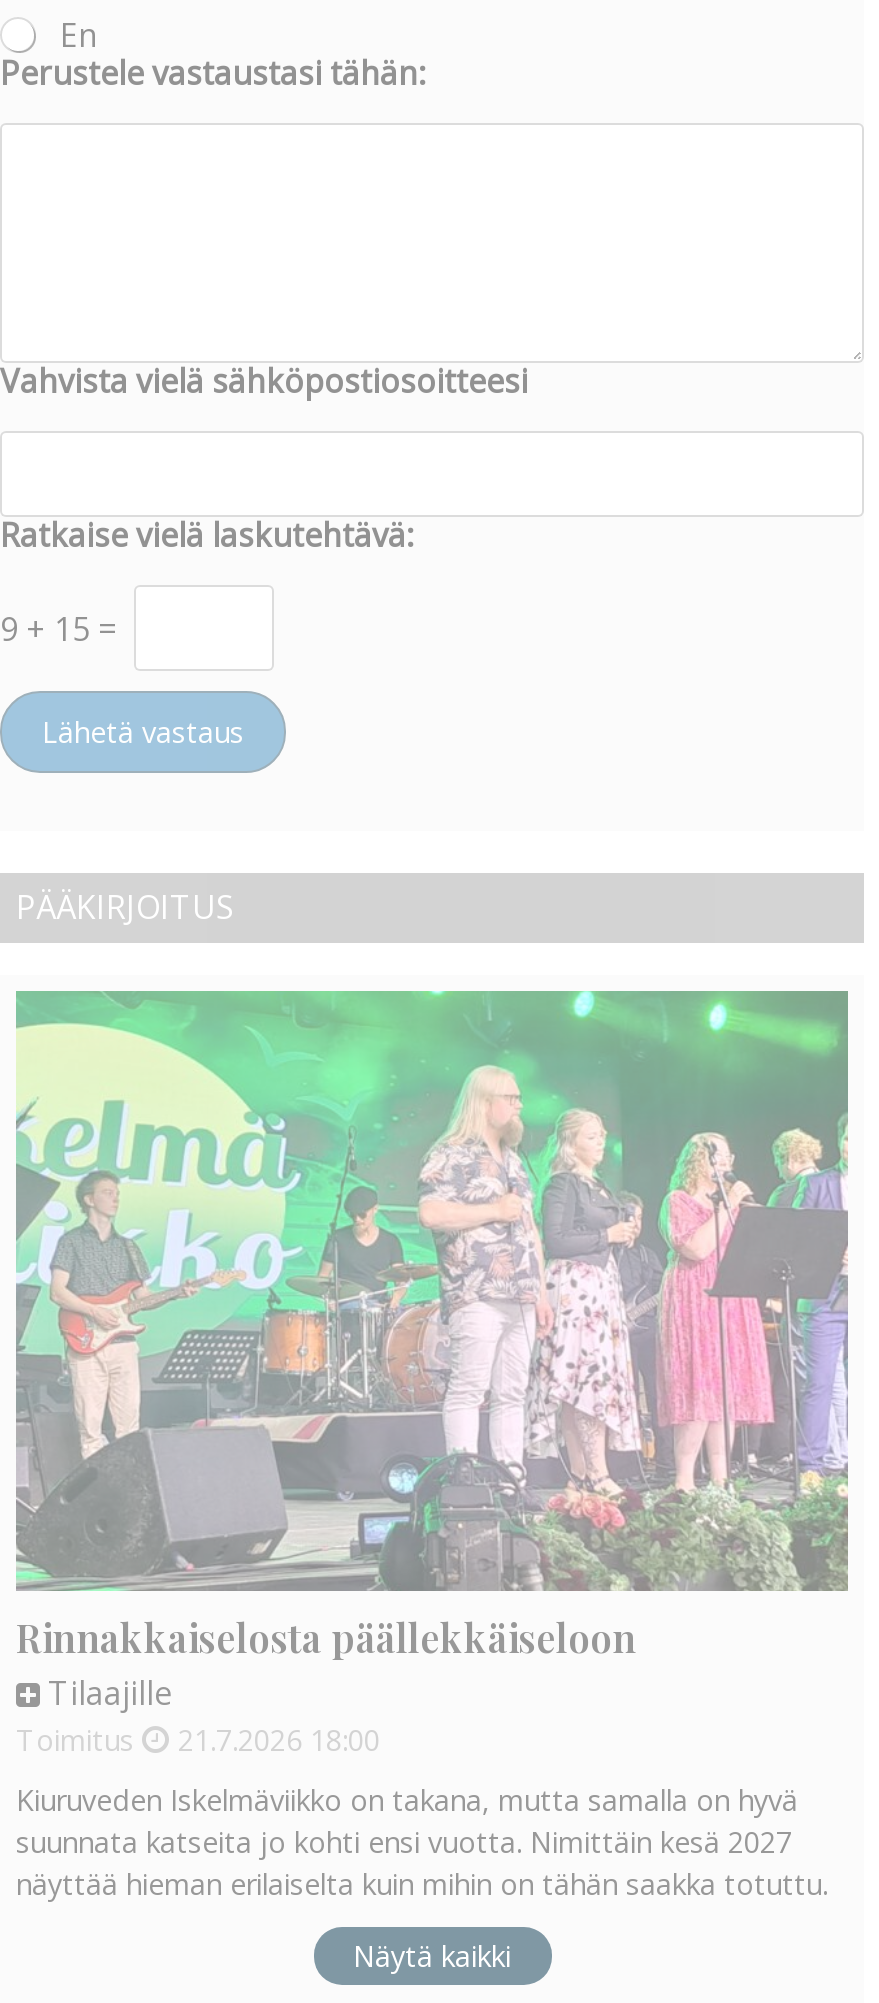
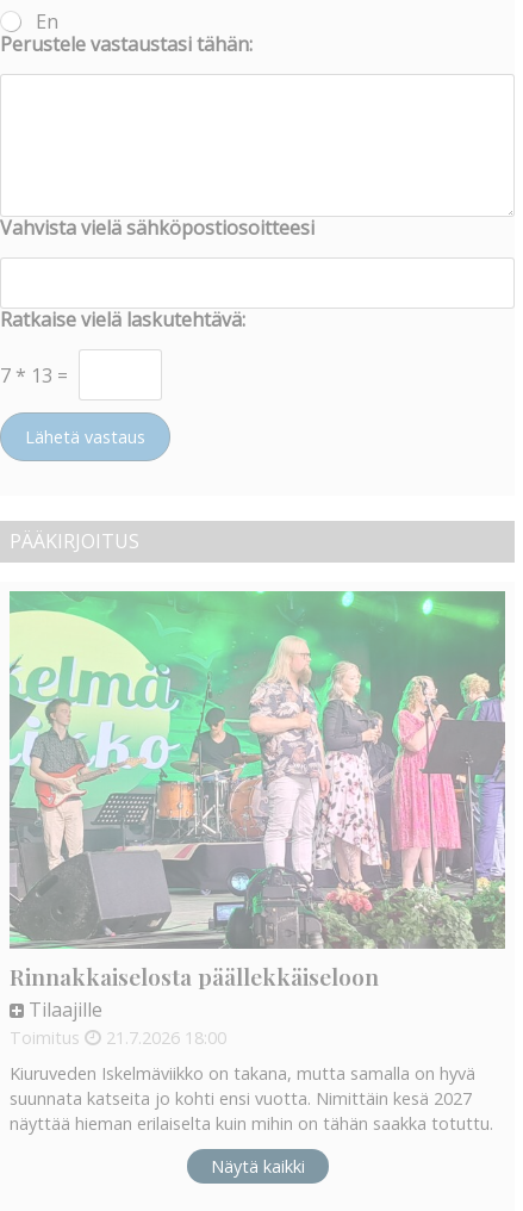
- 9 + 15 =
+ 7 * 13 =
